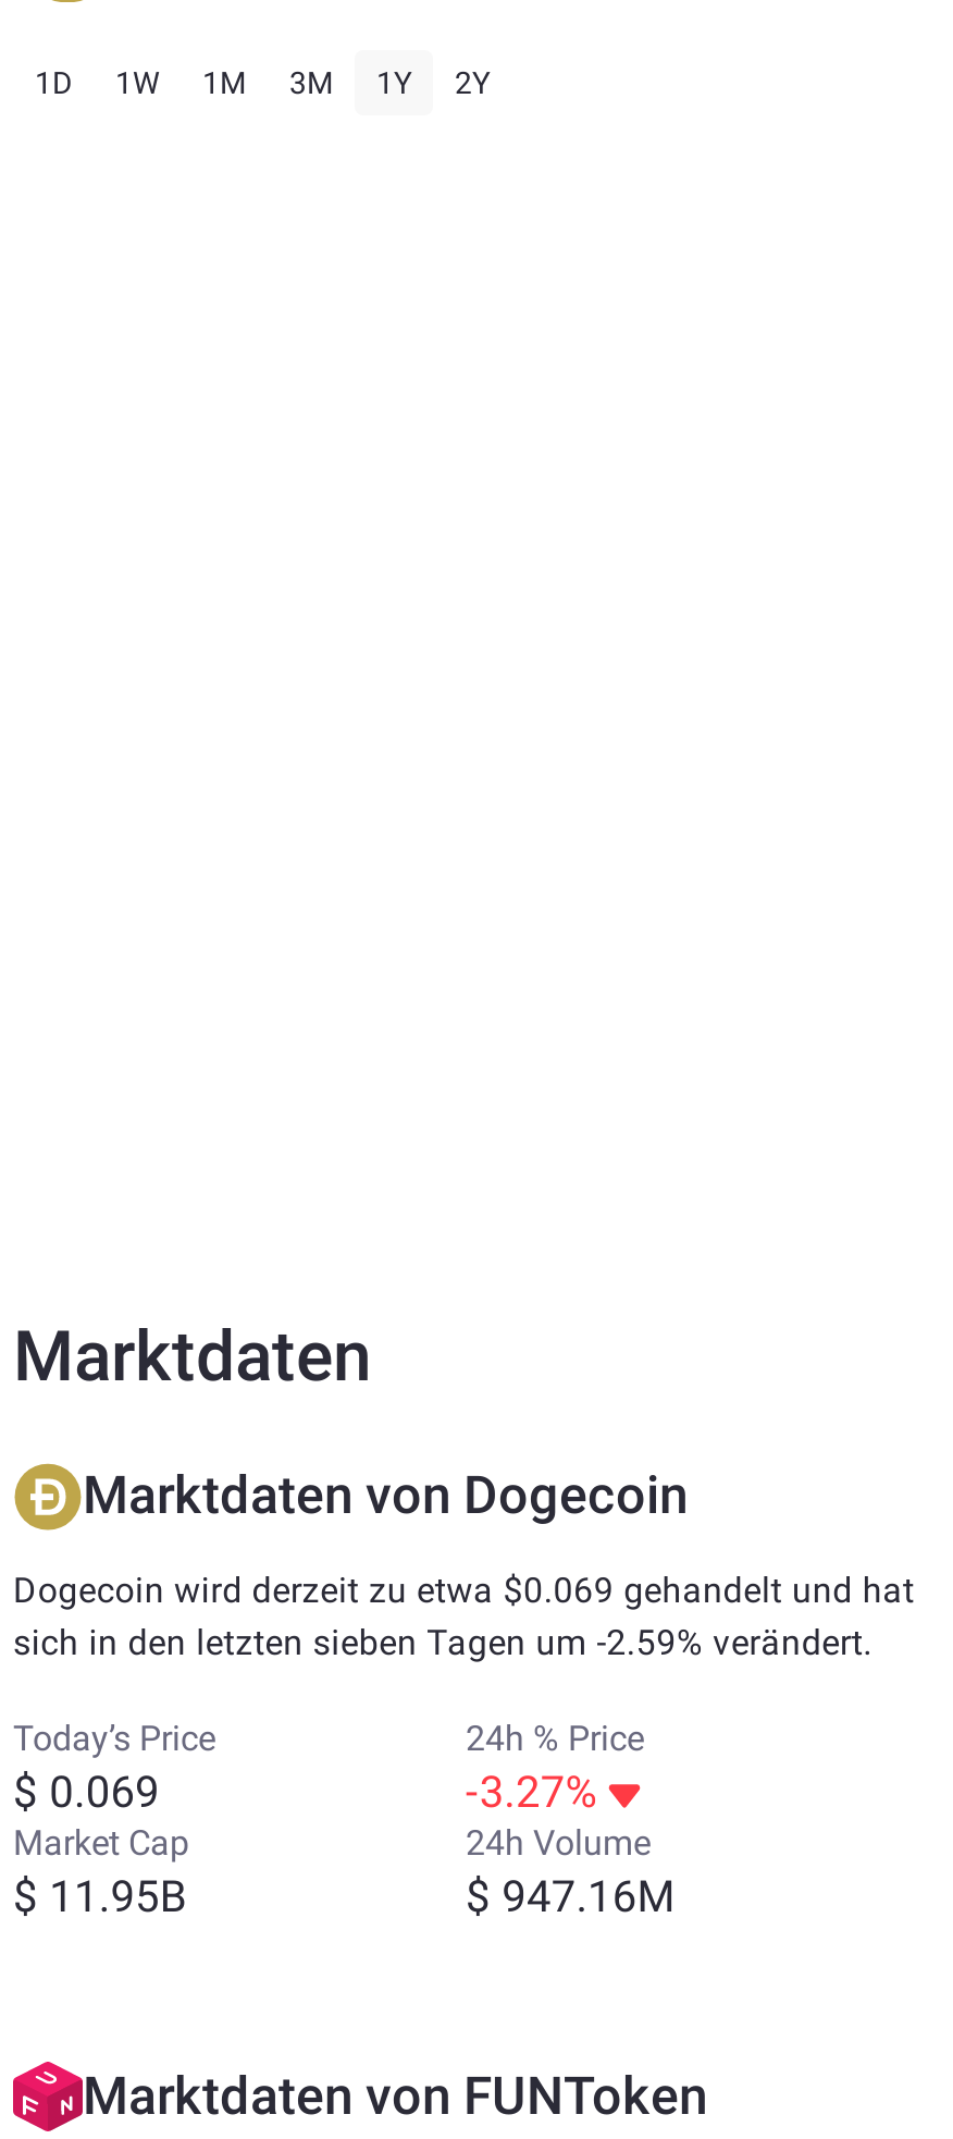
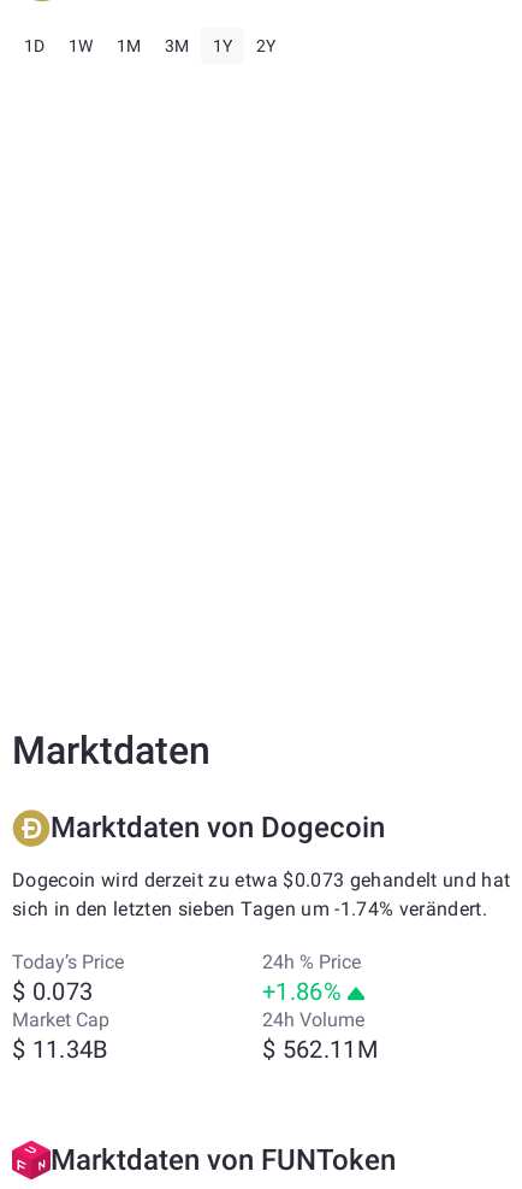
- Dogecoin wird derzeit zu etwa $0.069 gehandelt und hat
+ Dogecoin wird derzeit zu etwa $0.073 gehandelt und hat

- sich in den letzten sieben Tagen um -2.59% verändert.
+ sich in den letzten sieben Tagen um -1.74% verändert.

- $ 0.069
+ $ 0.073

- -3.27%
+ +1.86%

- $ 11.95B
+ $ 11.34B

- $ 947.16M
+ $ 562.11M
